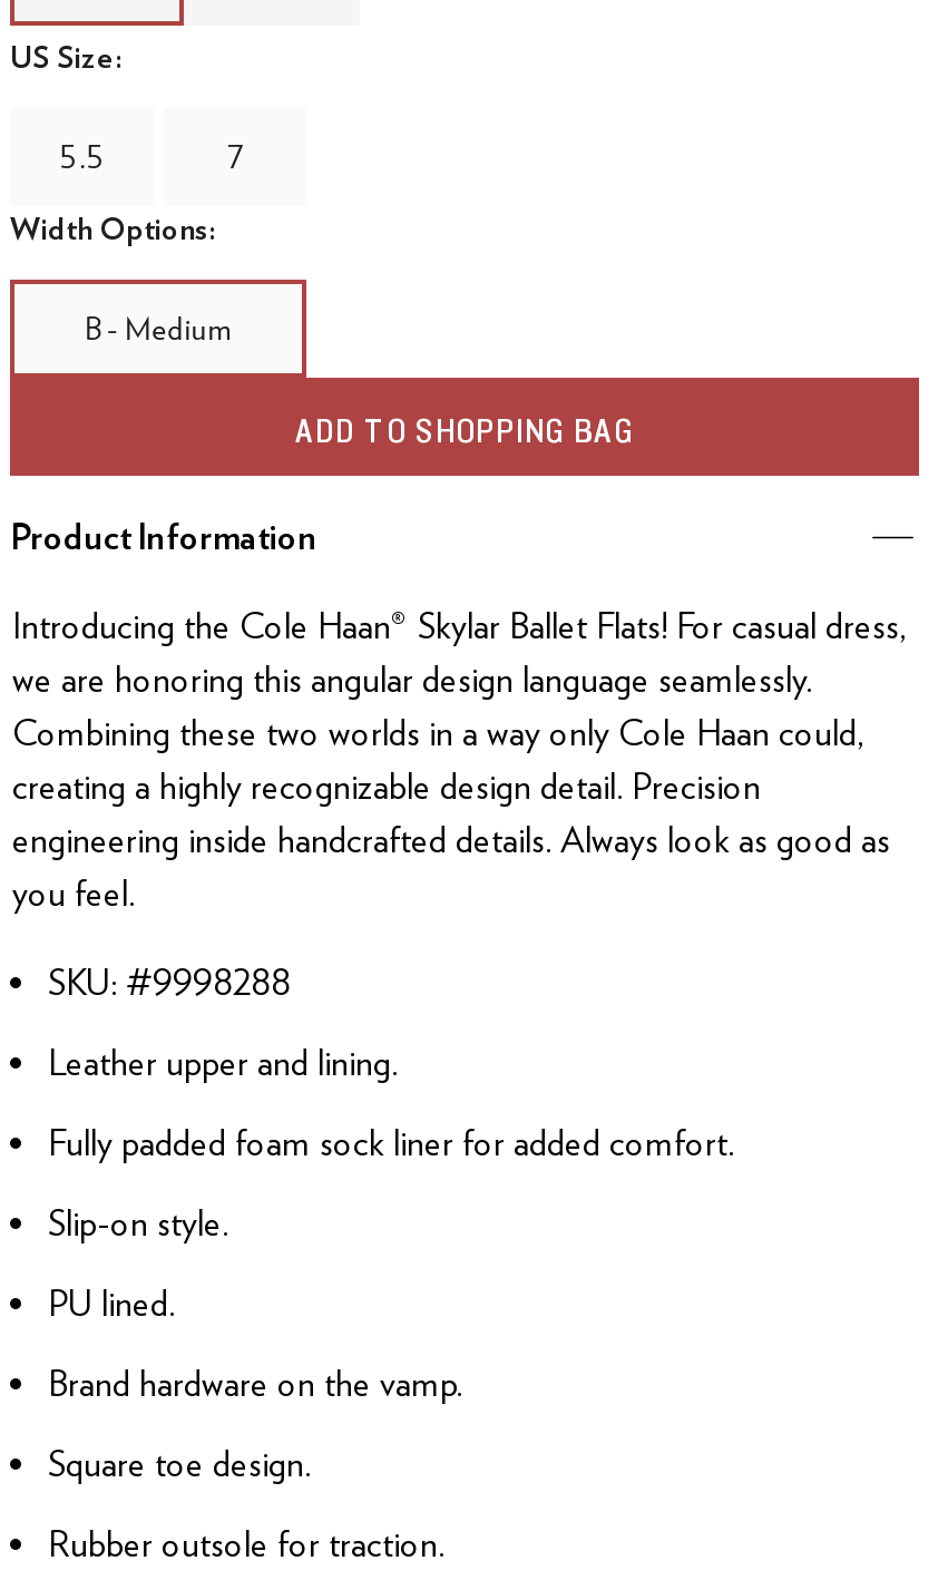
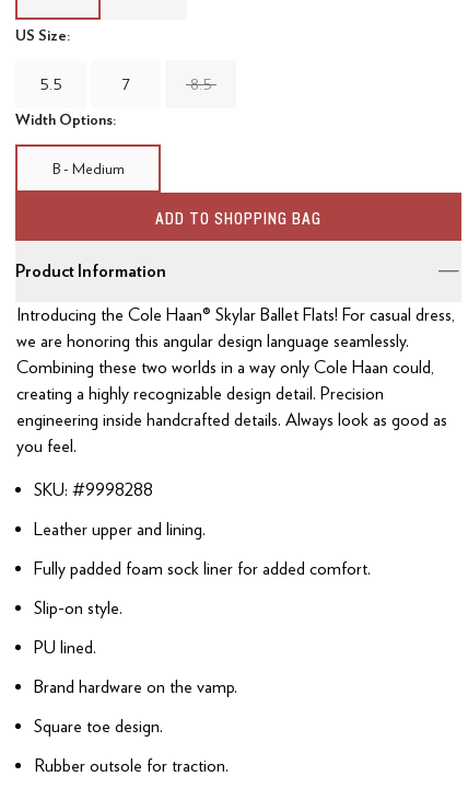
+ 8.5
